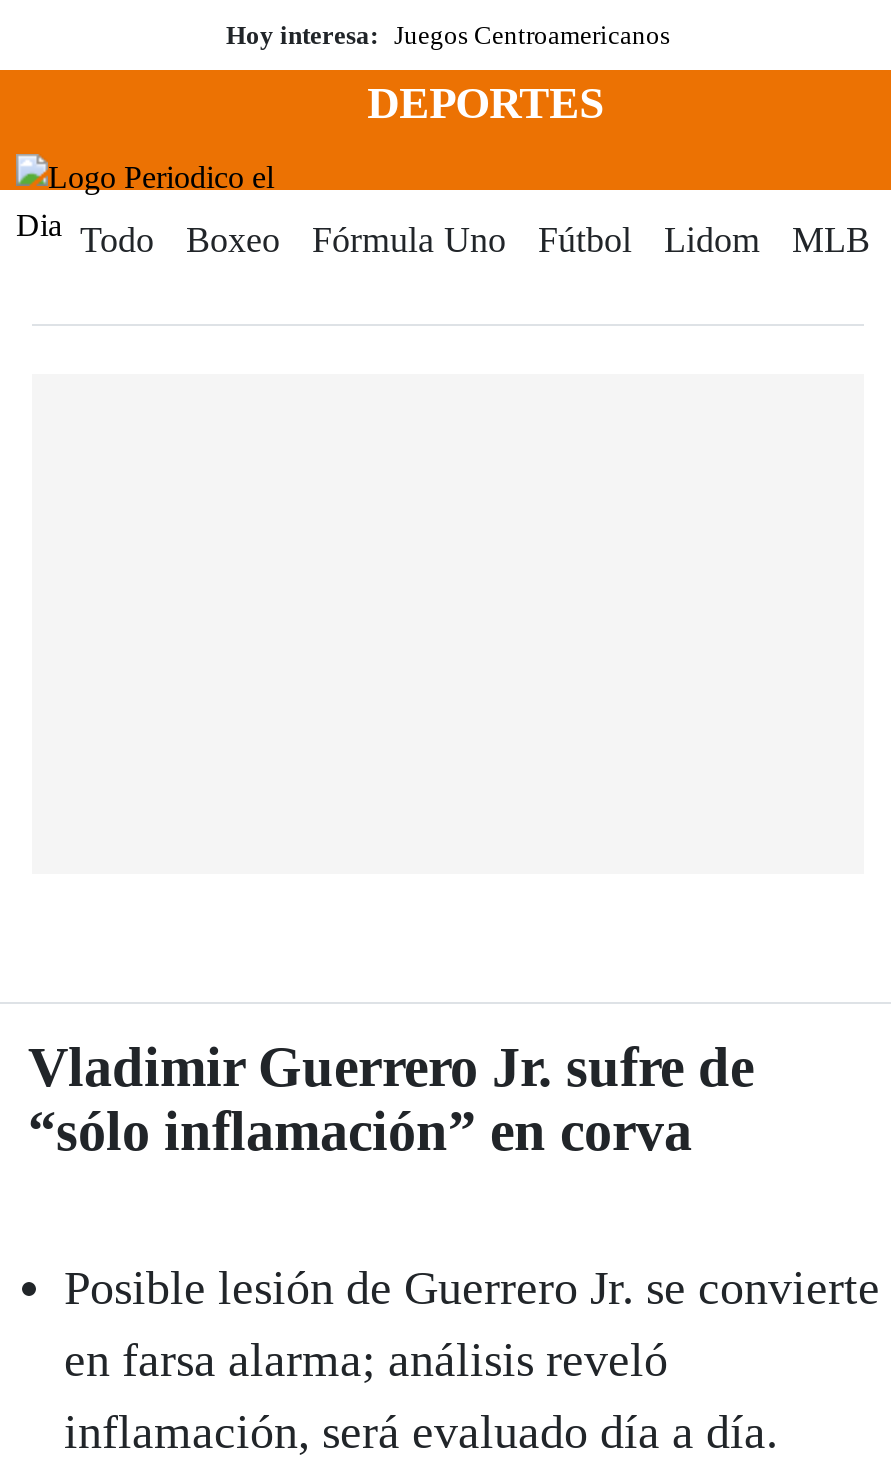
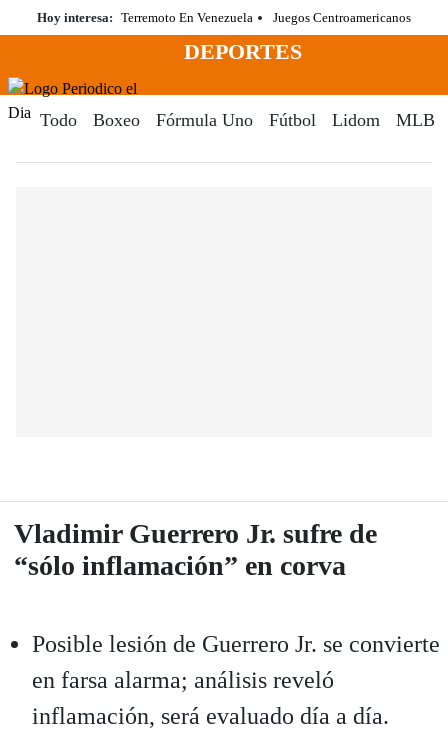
- Hoy interesa: Juegos Centroamericanos
+ Hoy interesa: Terremoto En Venezuela
+ Juegos Centroamericanos
